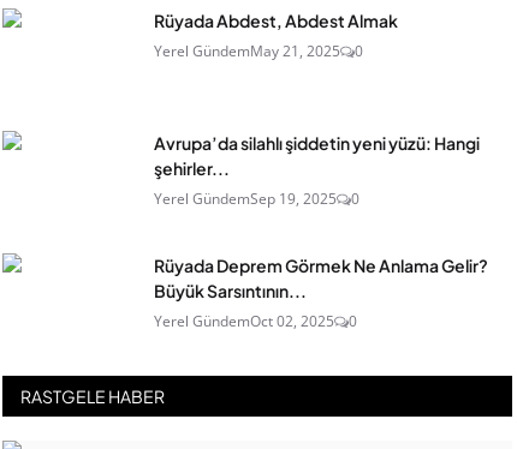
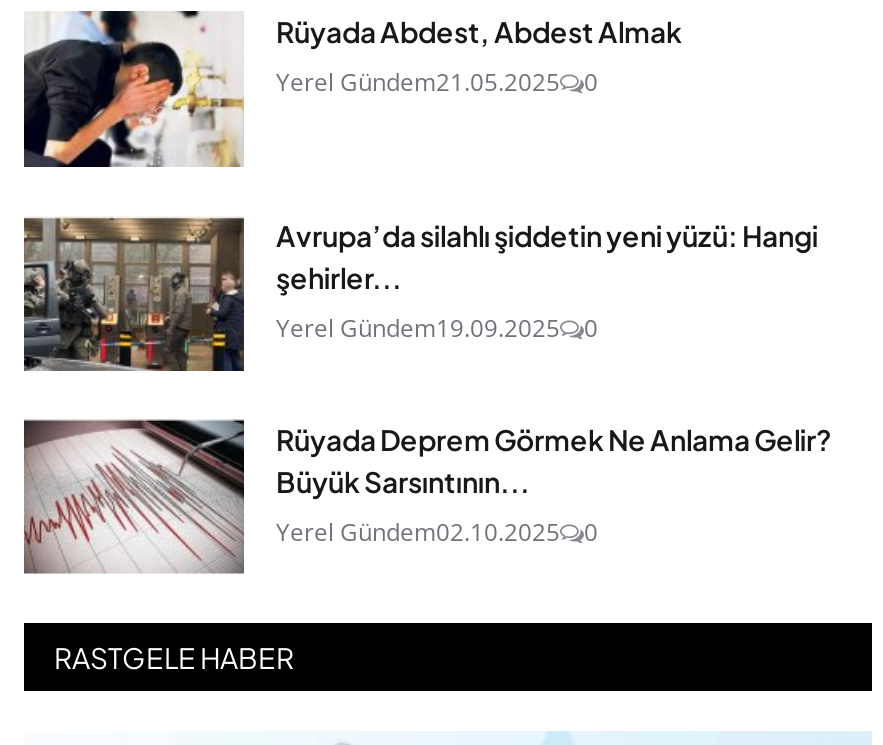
+ [image]

- Yerel GündemMay 21, 2025
+ Yerel Gündem21.05.2025

+ [image]

- Yerel GündemSep 19, 2025
+ Yerel Gündem19.09.2025

+ [image]

- Yerel GündemOct 02, 2025
+ Yerel Gündem02.10.2025
